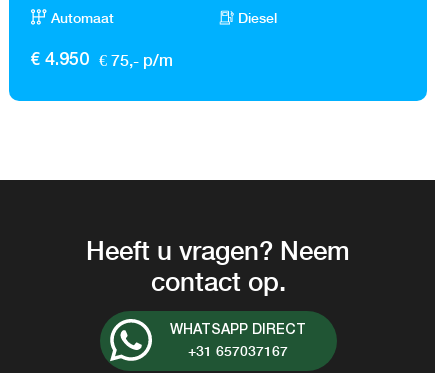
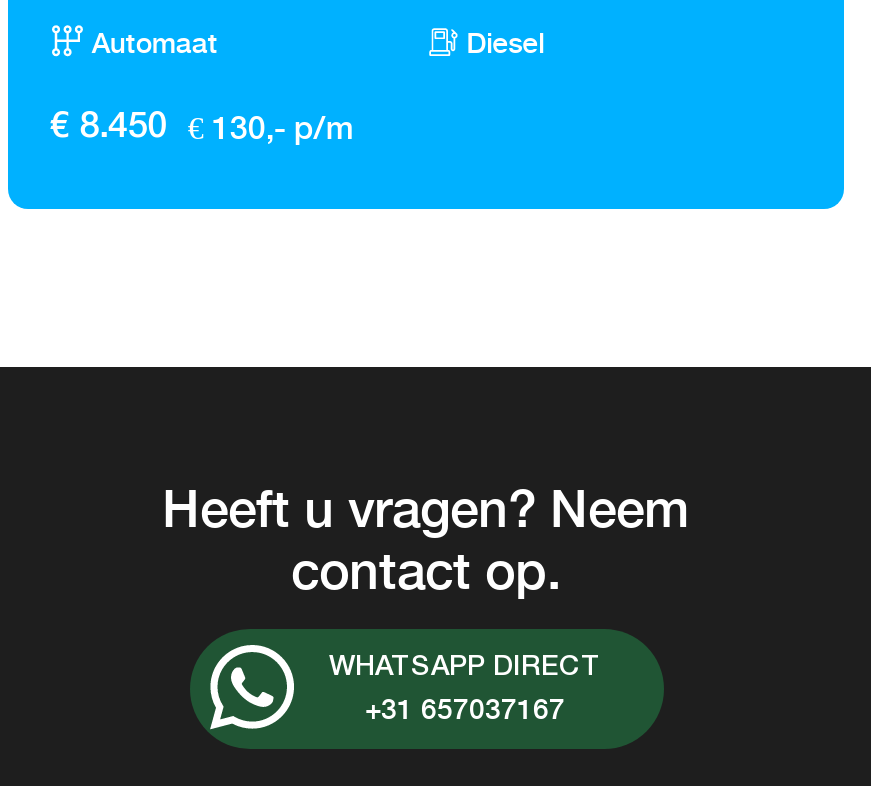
- € 4.950
+ € 8.450

- € 75,- p/m
+ € 130,- p/m
